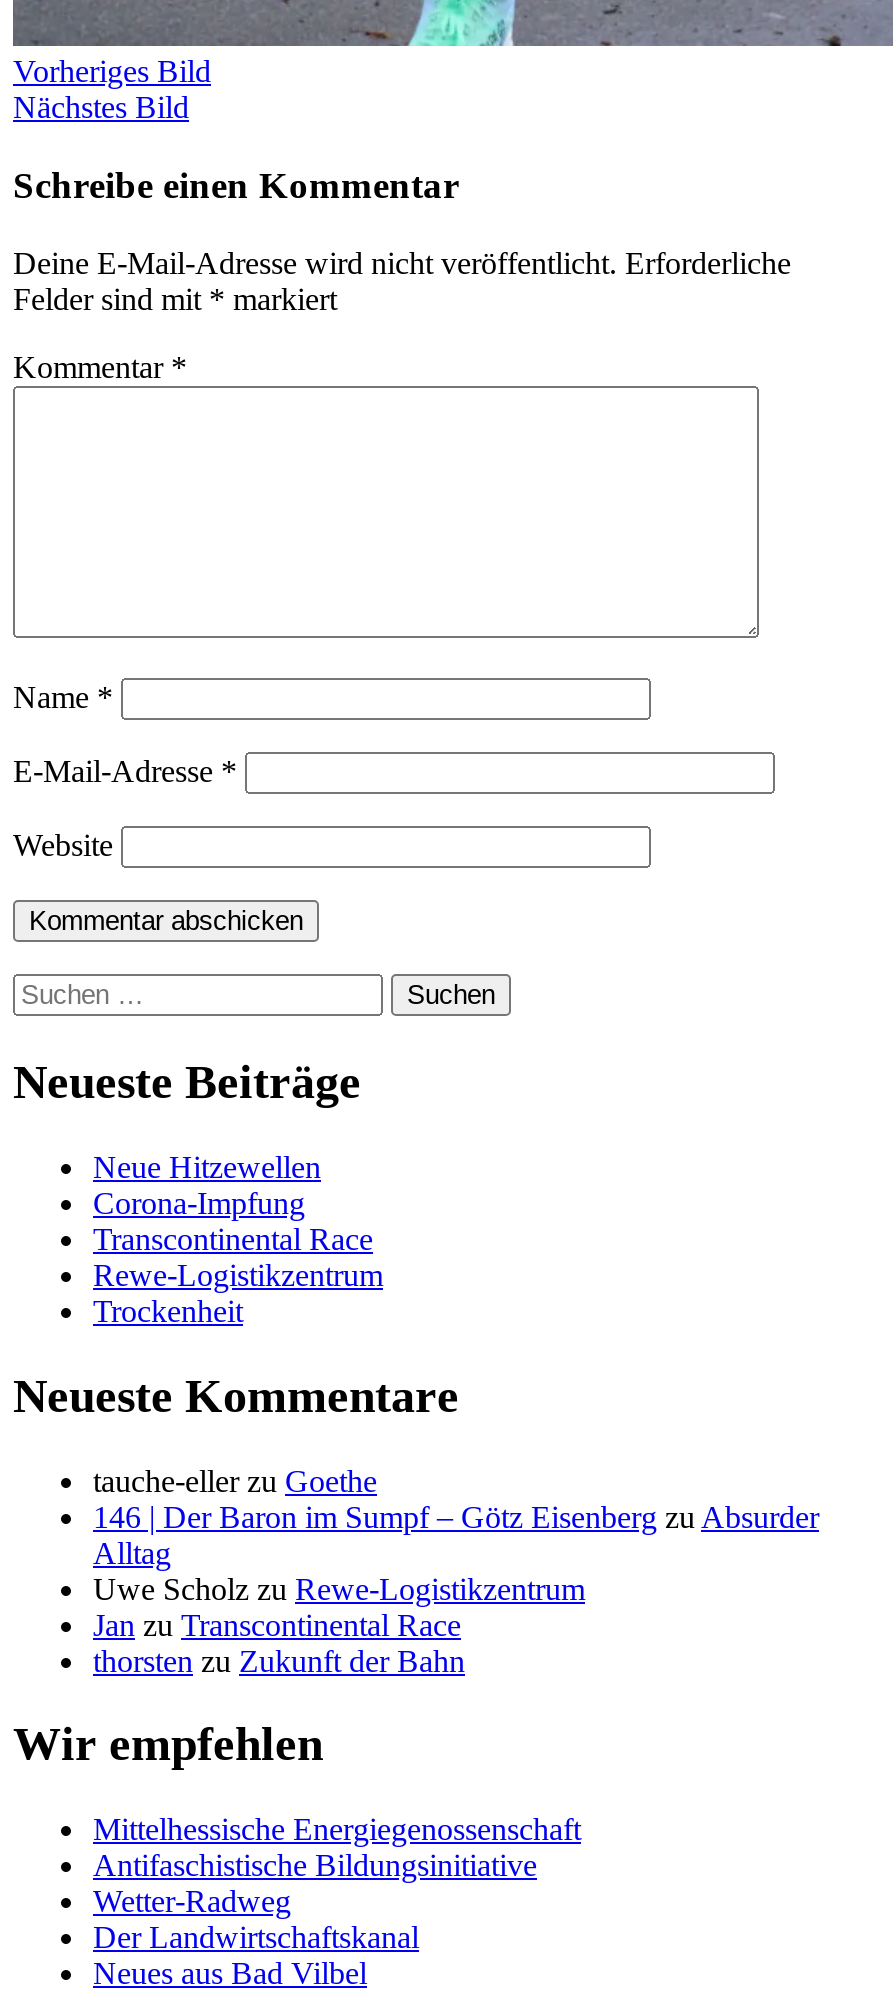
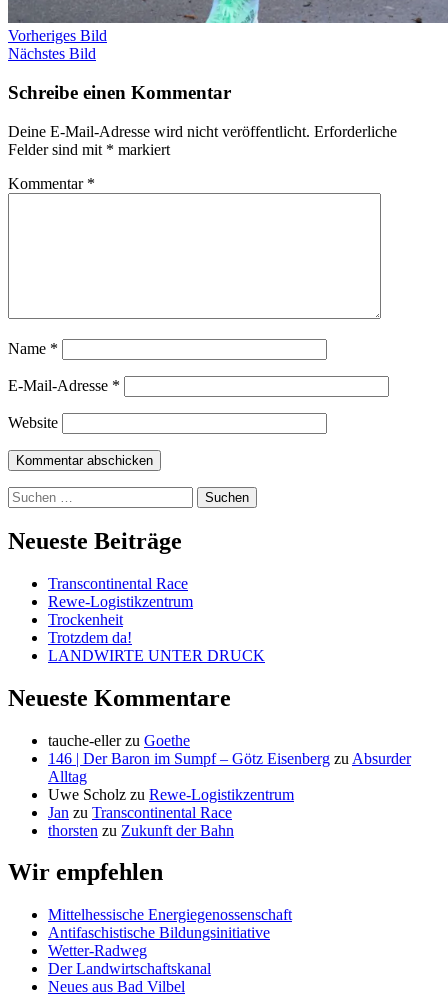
- Neue Hitzewellen
- Corona-Impfung

moved up: Transcontinental Race | Rewe-Logistikzentrum | Trockenheit

+ Trotzdem da!
+ LANDWIRTE UNTER DRUCK
